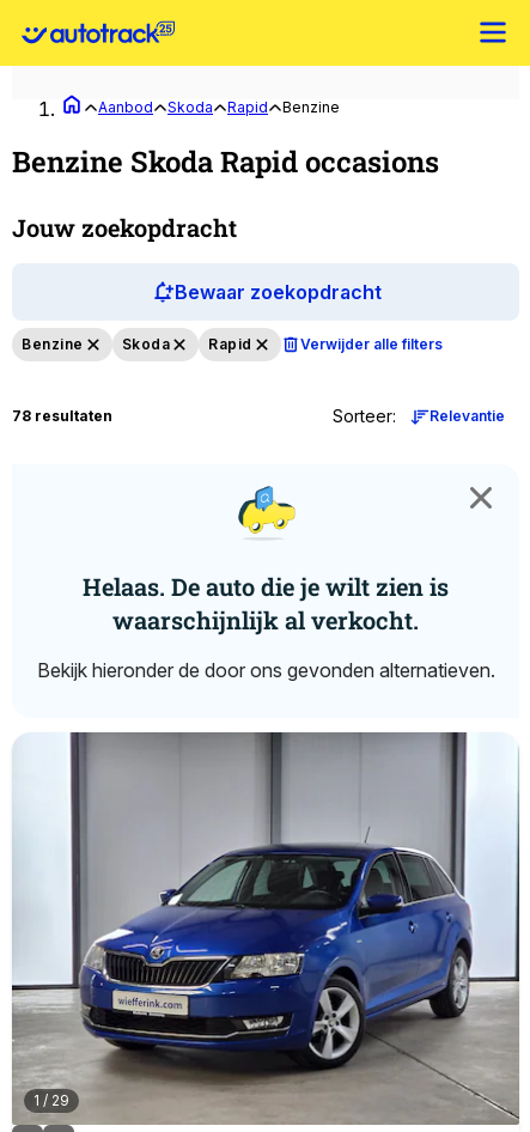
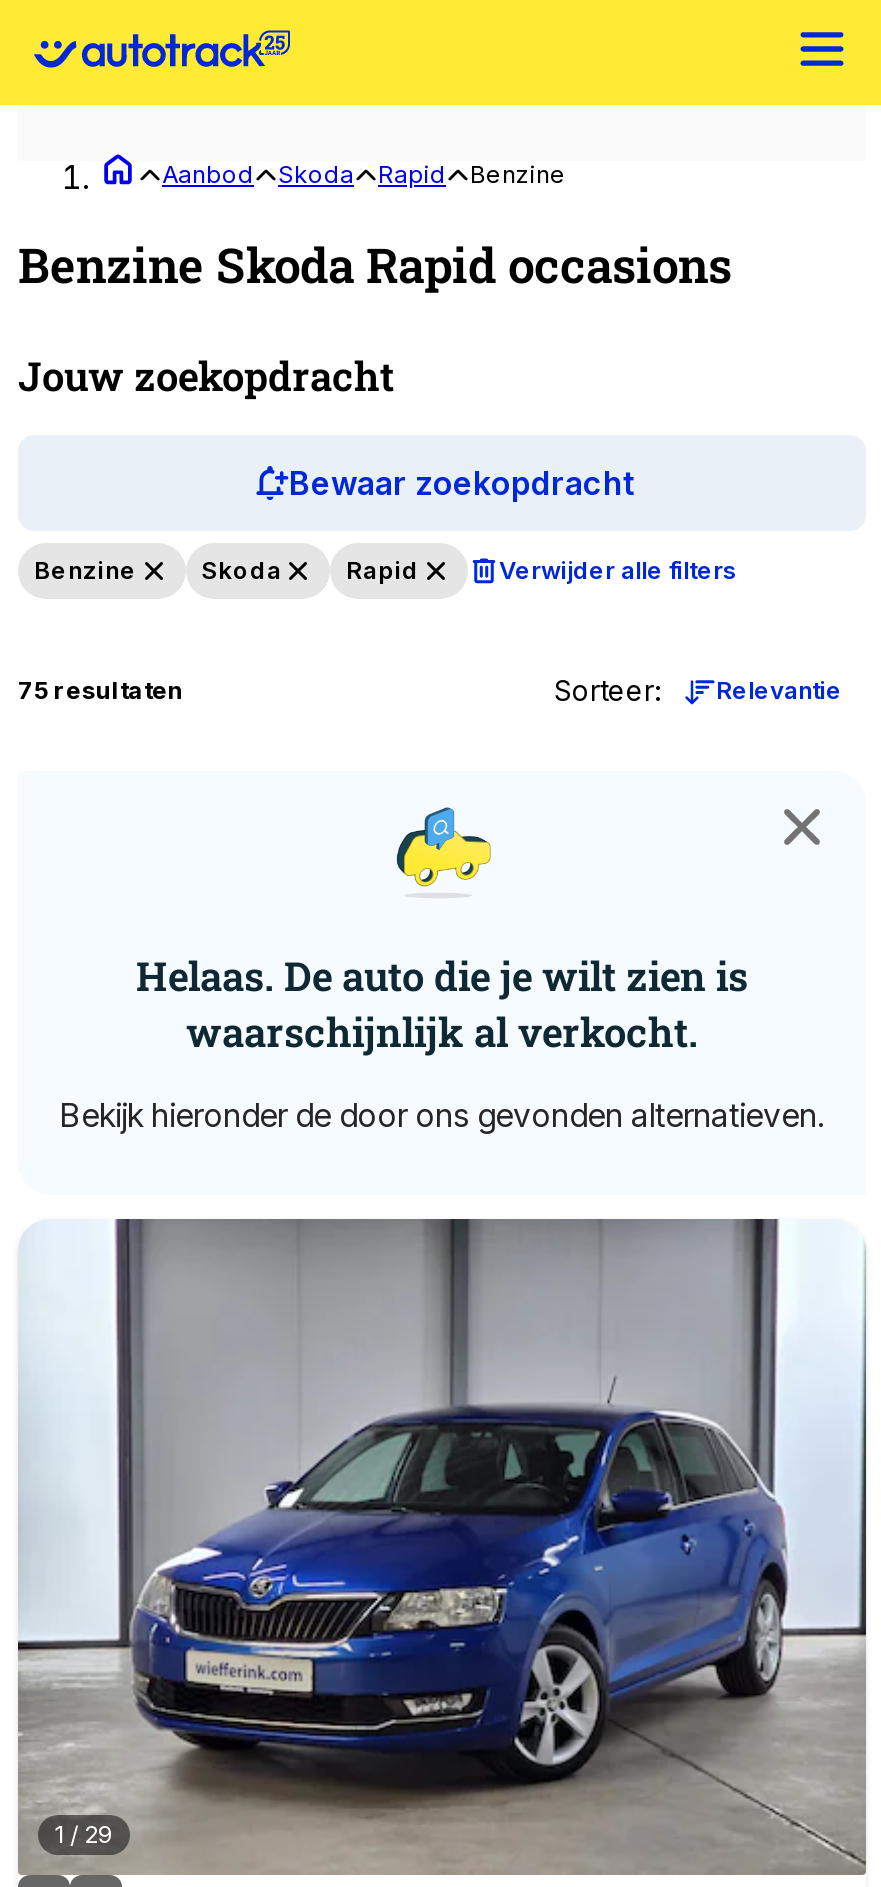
- 78 resultaten
+ 75 resultaten
